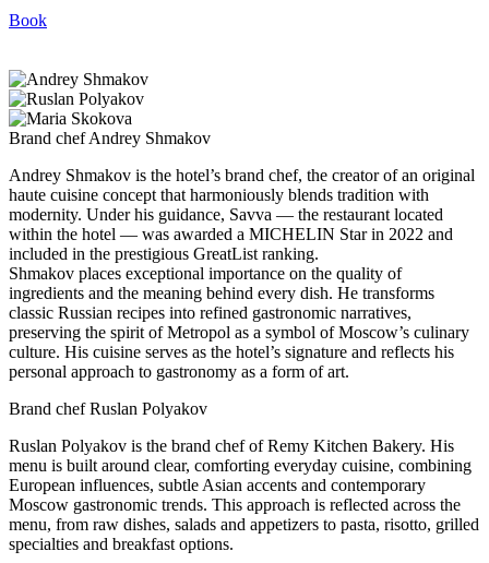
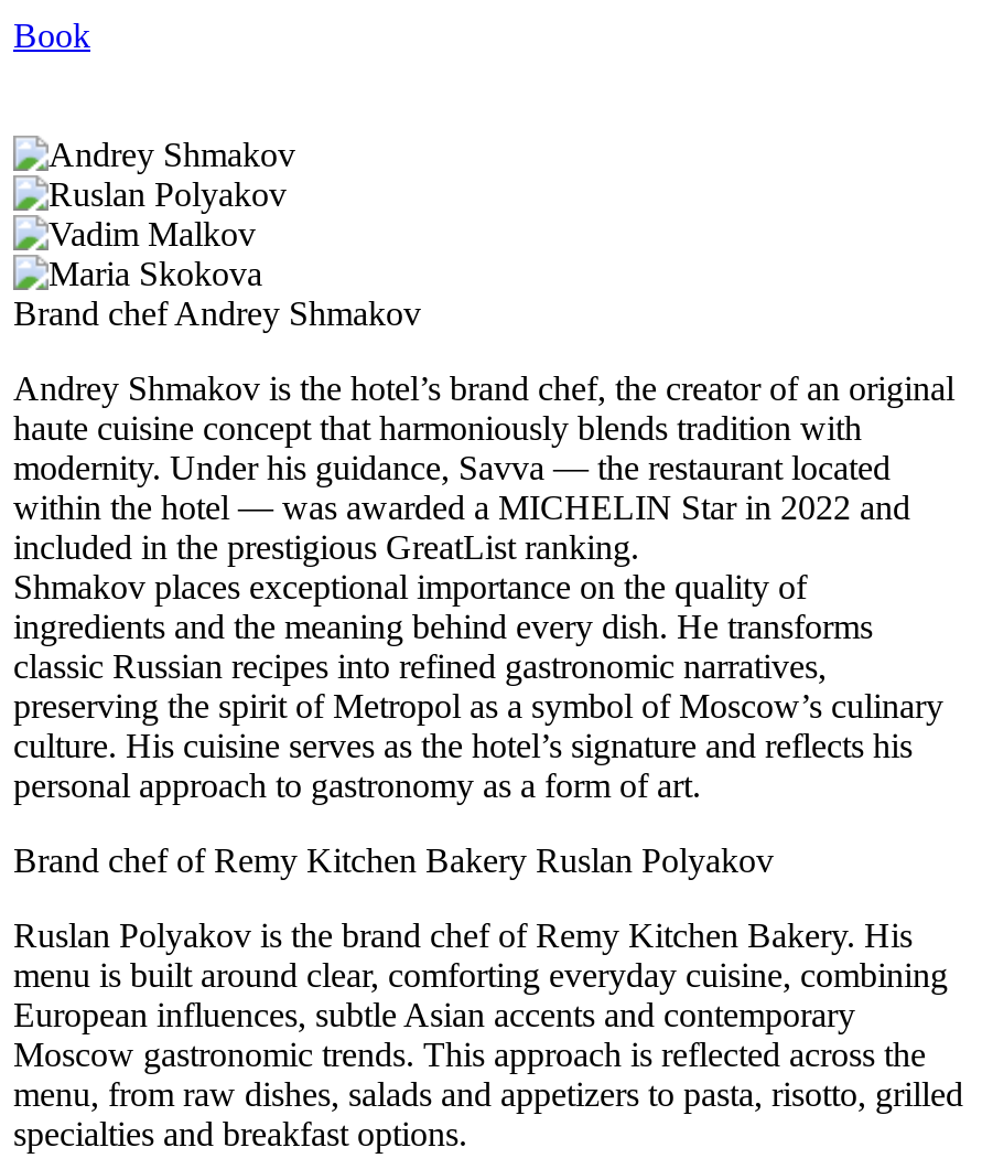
- Brand chef Ruslan Polyakov
+ Brand chef of Remy Kitchen Bakery Ruslan Polyakov
